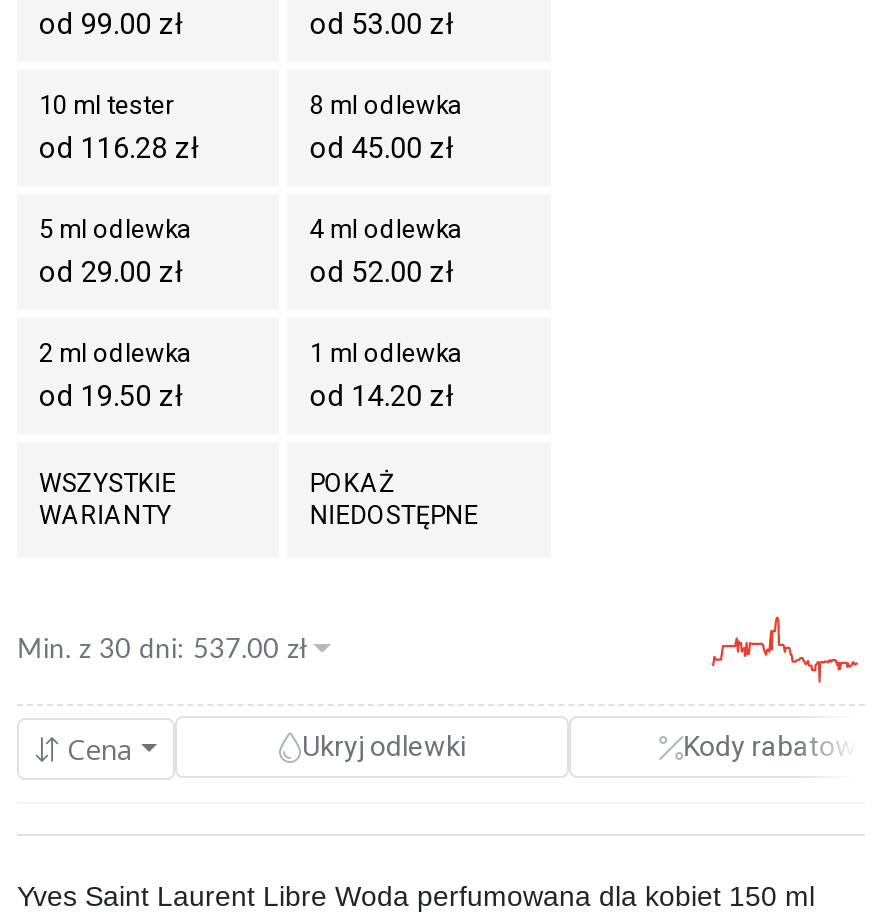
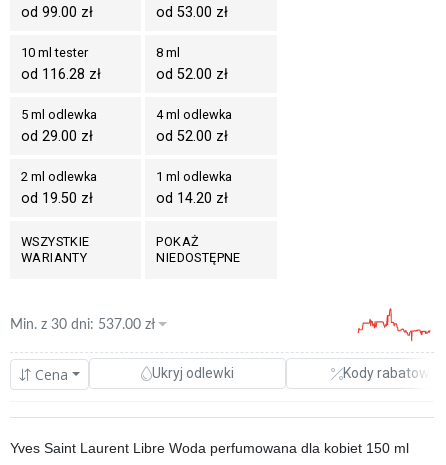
- 8 ml odlewka
- od 45.00 zł
+ 8 ml
+ od 52.00 zł
